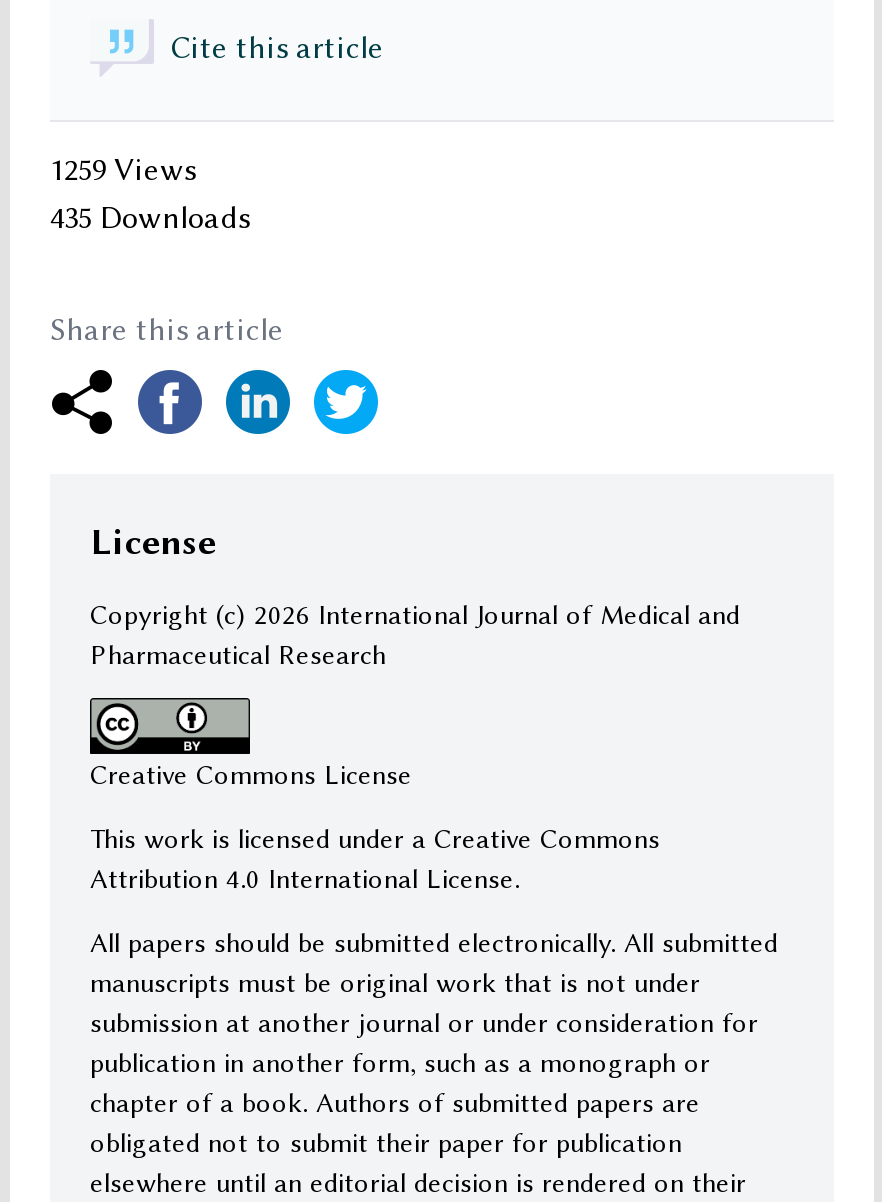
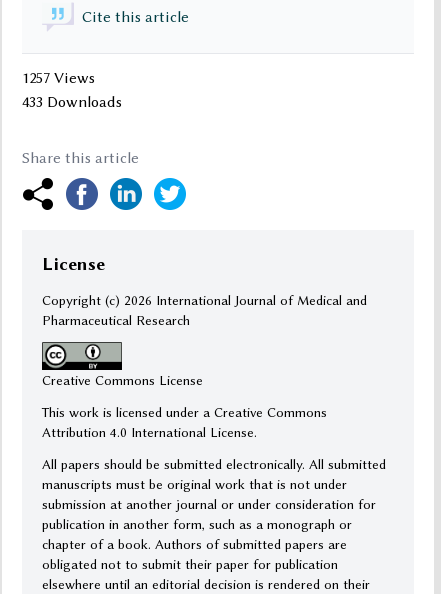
- 1259 Views
+ 1257 Views

- 435 Downloads
+ 433 Downloads
